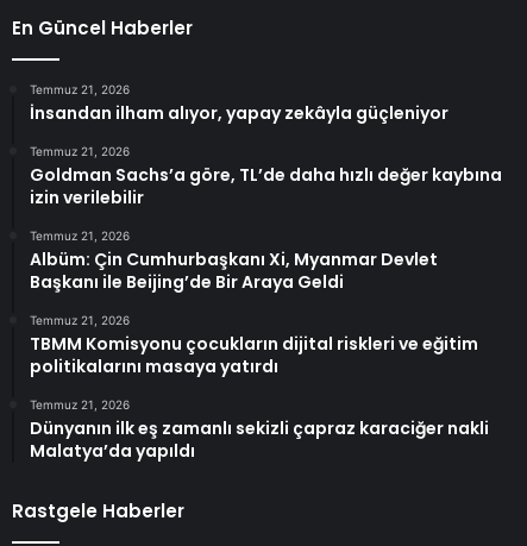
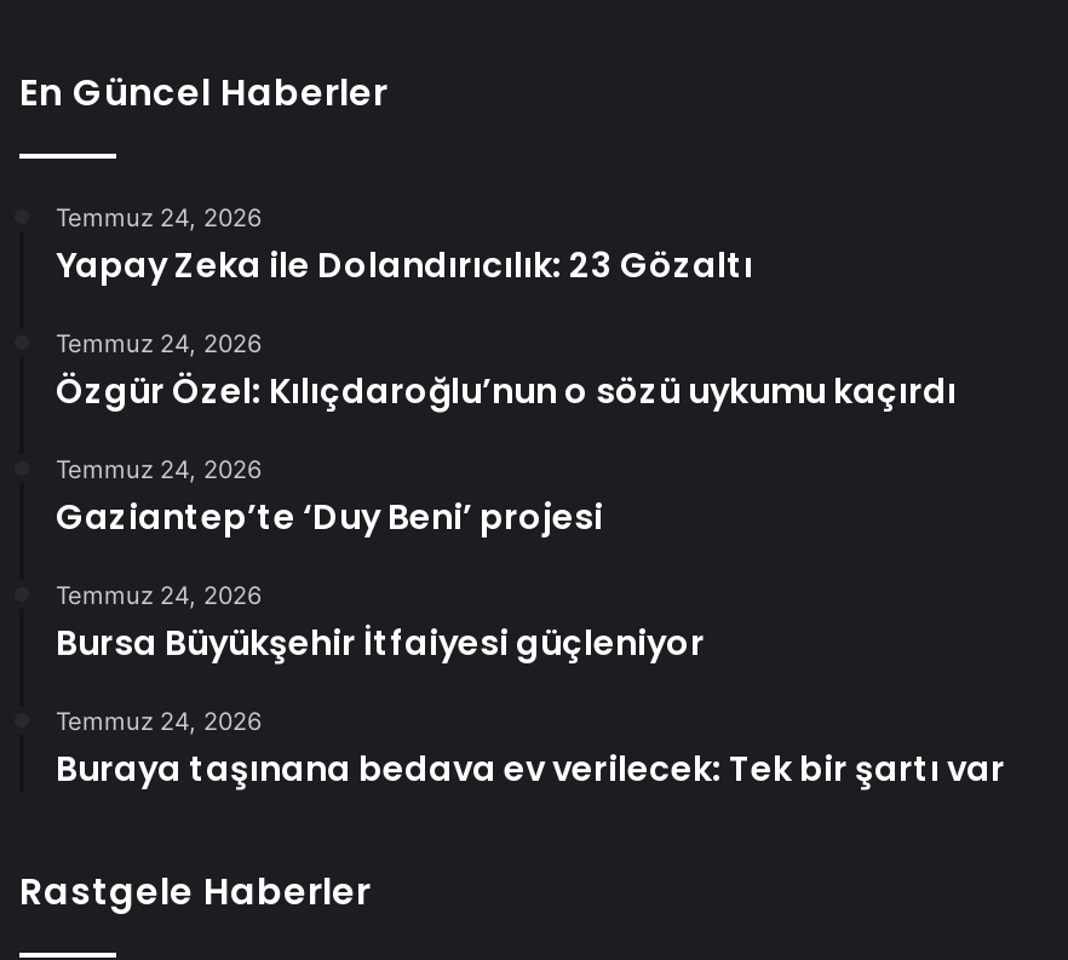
- Temmuz 21, 2026
- İnsandan ilham alıyor, yapay zekâyla güçleniyor
+ Temmuz 24, 2026
+ Yapay Zeka ile Dolandırıcılık: 23 Gözaltı

- Temmuz 21, 2026
- Goldman Sachs’a göre, TL’de daha hızlı değer kaybına
- izin verilebilir
+ Temmuz 24, 2026
+ Özgür Özel: Kılıçdaroğlu’nun o sözü uykumu kaçırdı

- Temmuz 21, 2026
- Albüm: Çin Cumhurbaşkanı Xi, Myanmar Devlet
- Başkanı ile Beijing’de Bir Araya Geldi
+ Temmuz 24, 2026
+ Gaziantep’te ‘Duy Beni’ projesi

- Temmuz 21, 2026
- TBMM Komisyonu çocukların dijital riskleri ve eğitim
- politikalarını masaya yatırdı
+ Temmuz 24, 2026
+ Bursa Büyükşehir İtfaiyesi güçleniyor

- Temmuz 21, 2026
- Dünyanın ilk eş zamanlı sekizli çapraz karaciğer nakli
- Malatya’da yapıldı
+ Temmuz 24, 2026
+ Buraya taşınana bedava ev verilecek: Tek bir şartı var
